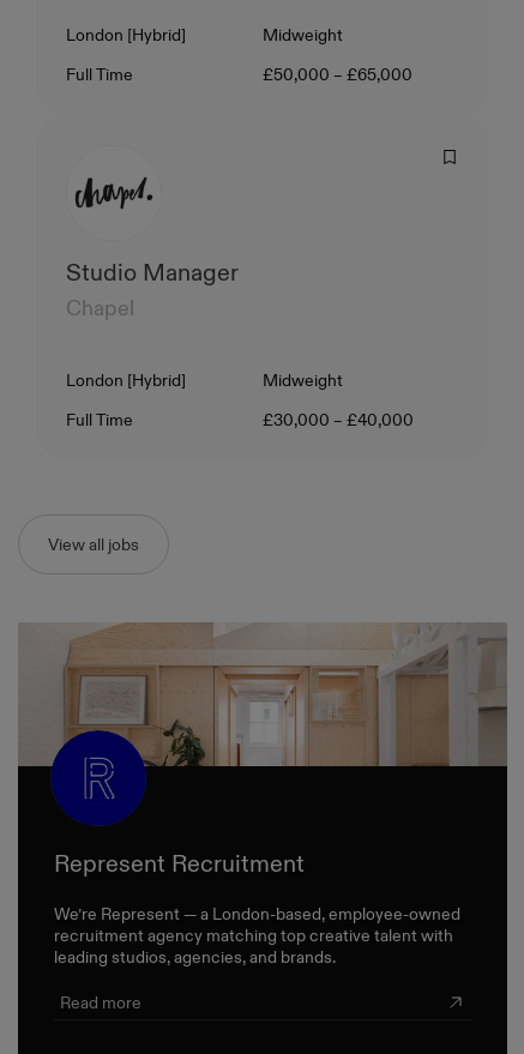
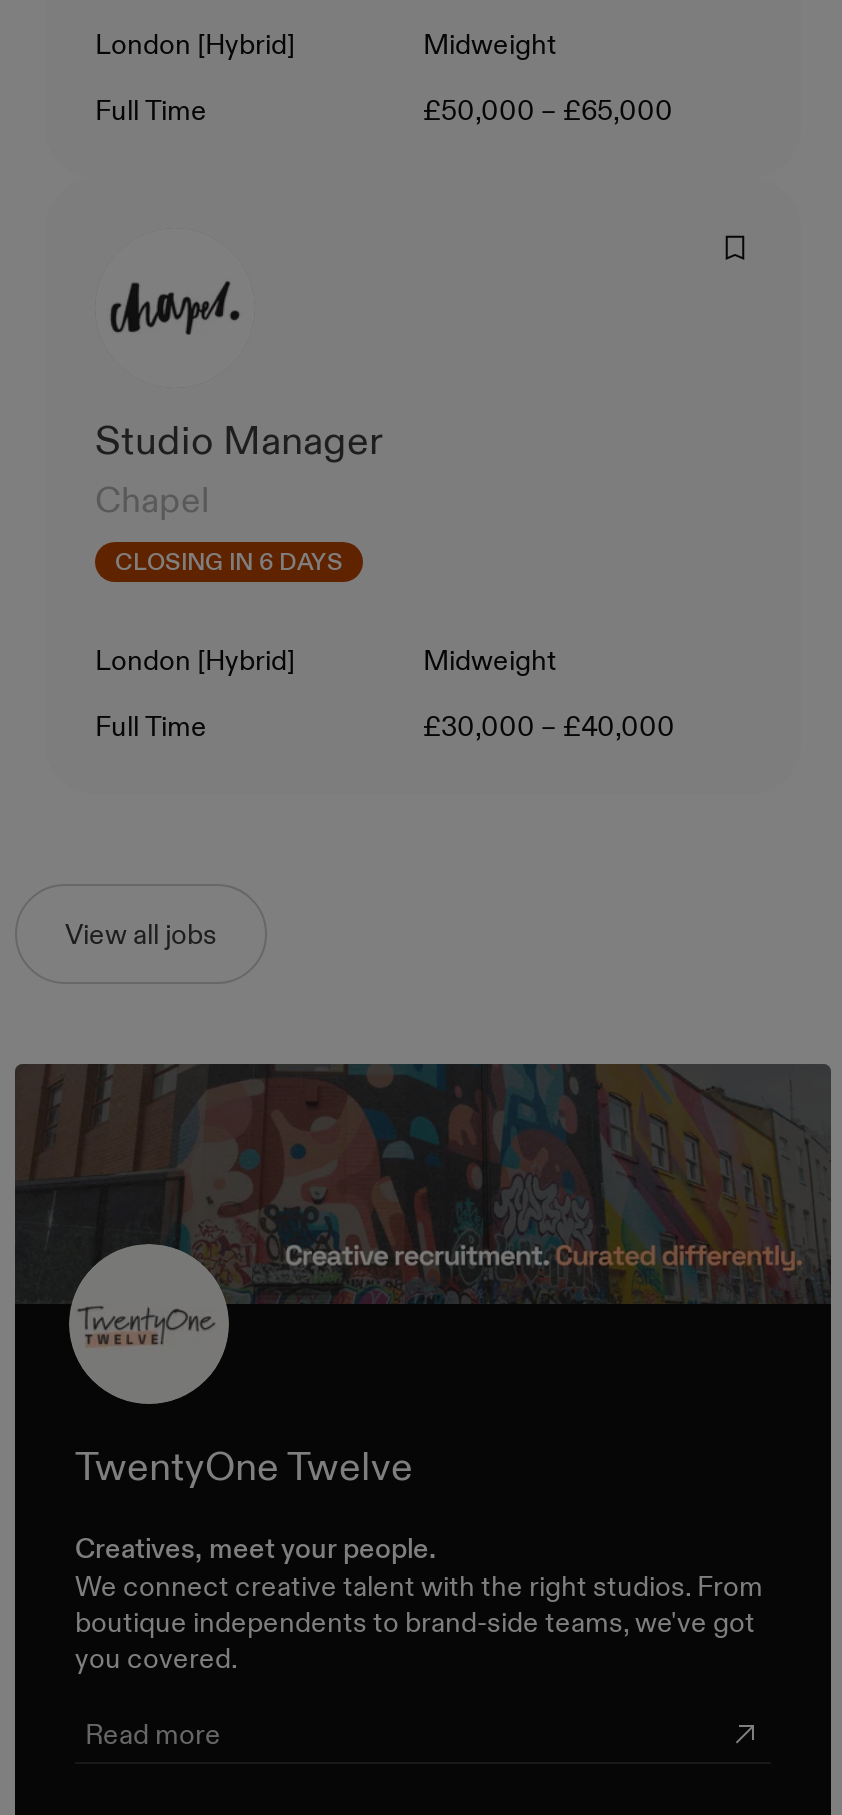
+ CLOSING IN 6 DAYS

- [image]
- Represent Recruitment
+ [image]
+ TwentyOne Twelve

- We’re Represent — a London-based, employee-owned
- recruitment agency matching top creative talent with
- leading studios, agencies, and brands.
+ Creatives, meet your people.
+ We connect creative talent with the right studios. From
+ boutique independents to brand-side teams, we've got
+ you covered.
